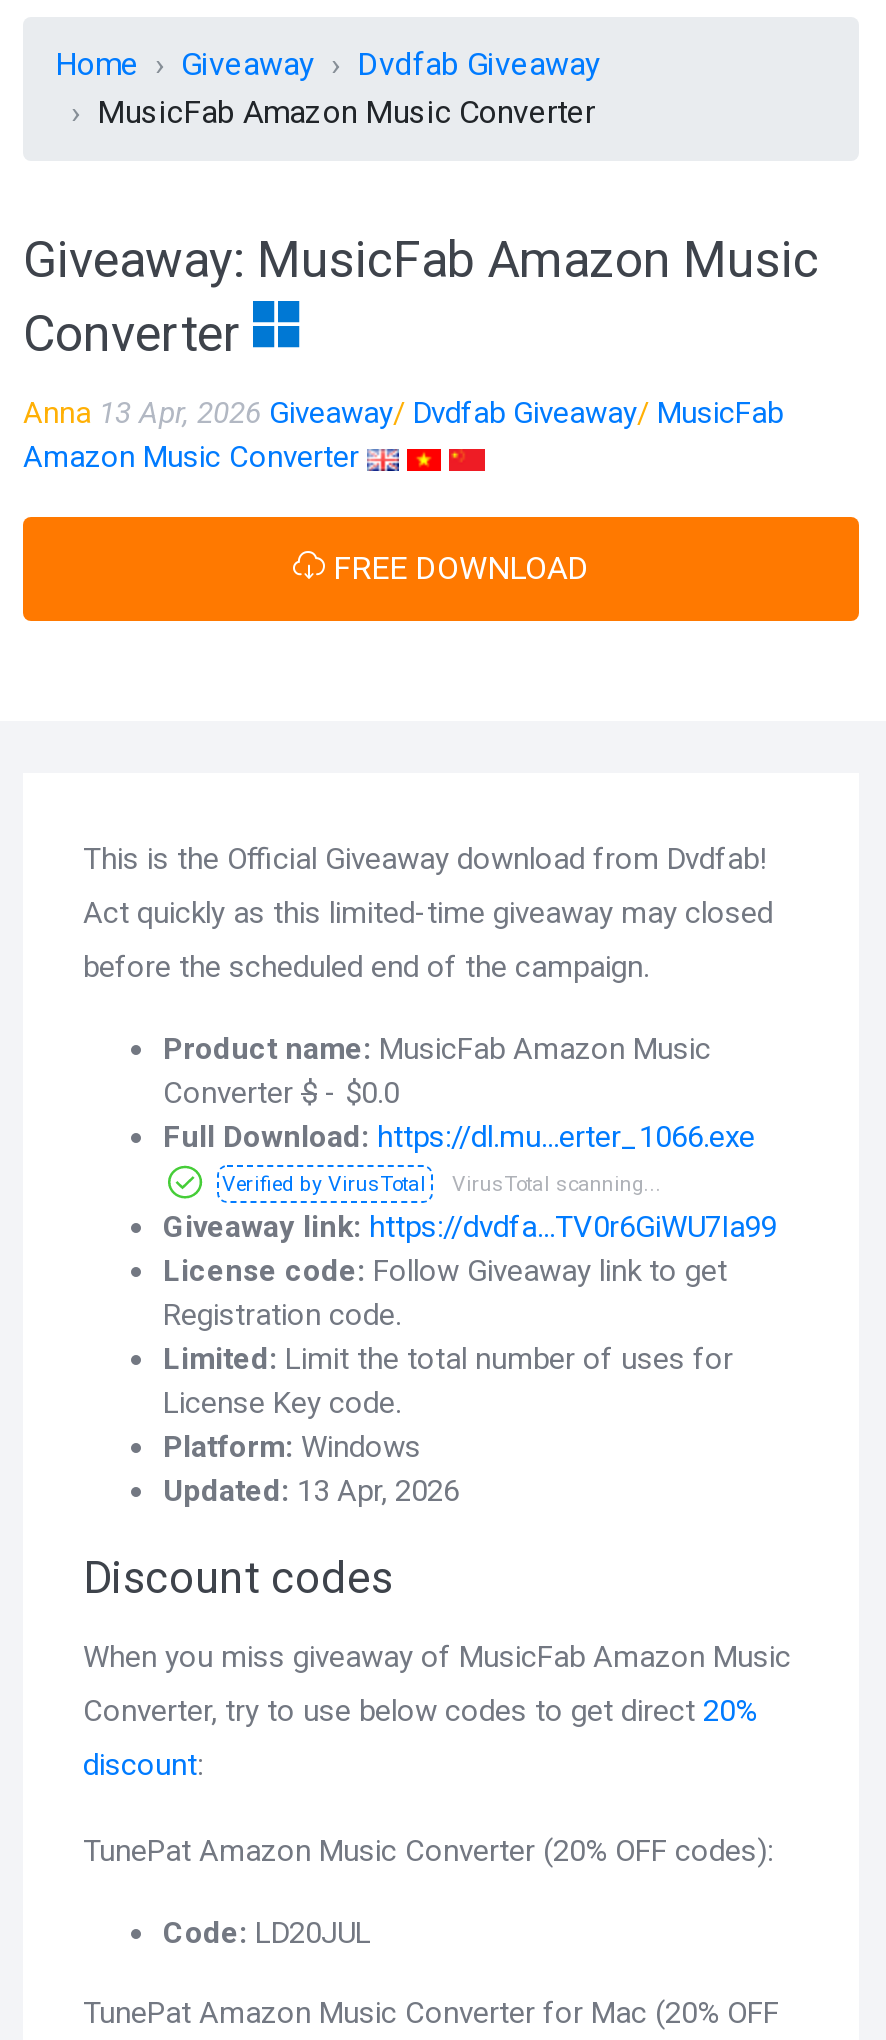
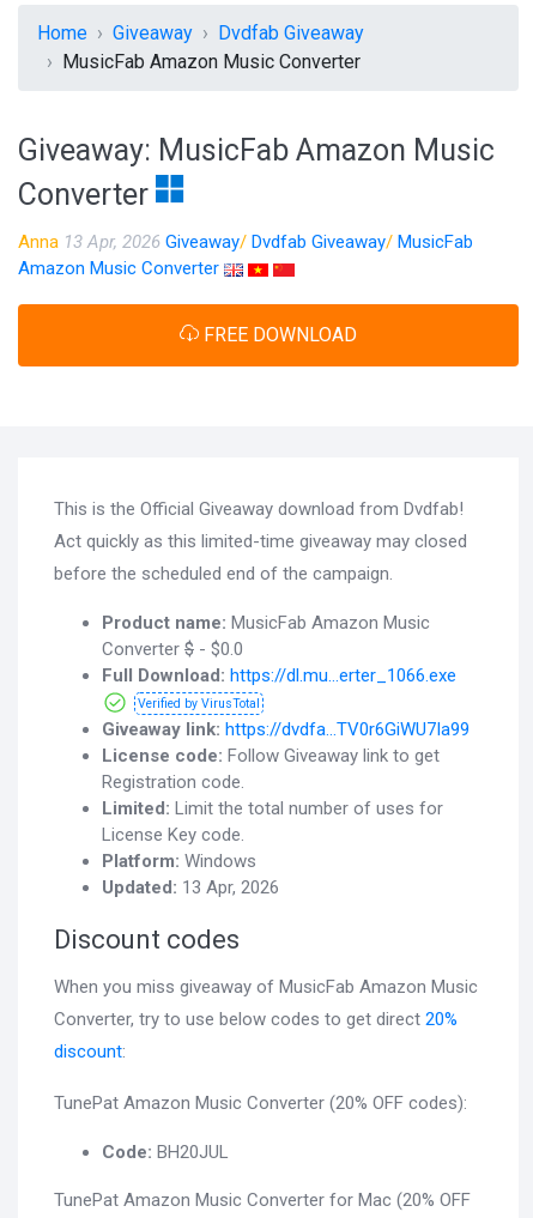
- Code: LD20JUL
+ Code: BH20JUL
